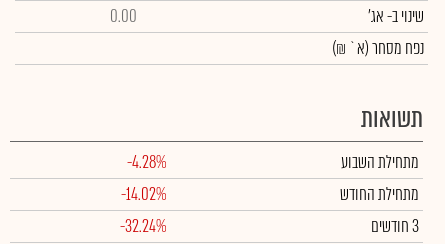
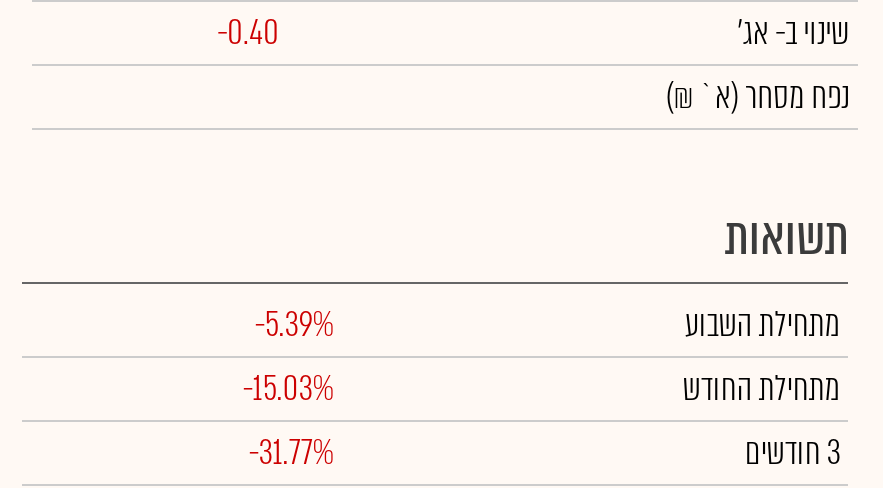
- 0.00
+ -0.40

- -4.28%
+ -5.39%

- -14.02%
+ -15.03%

- -32.24%
+ -31.77%
